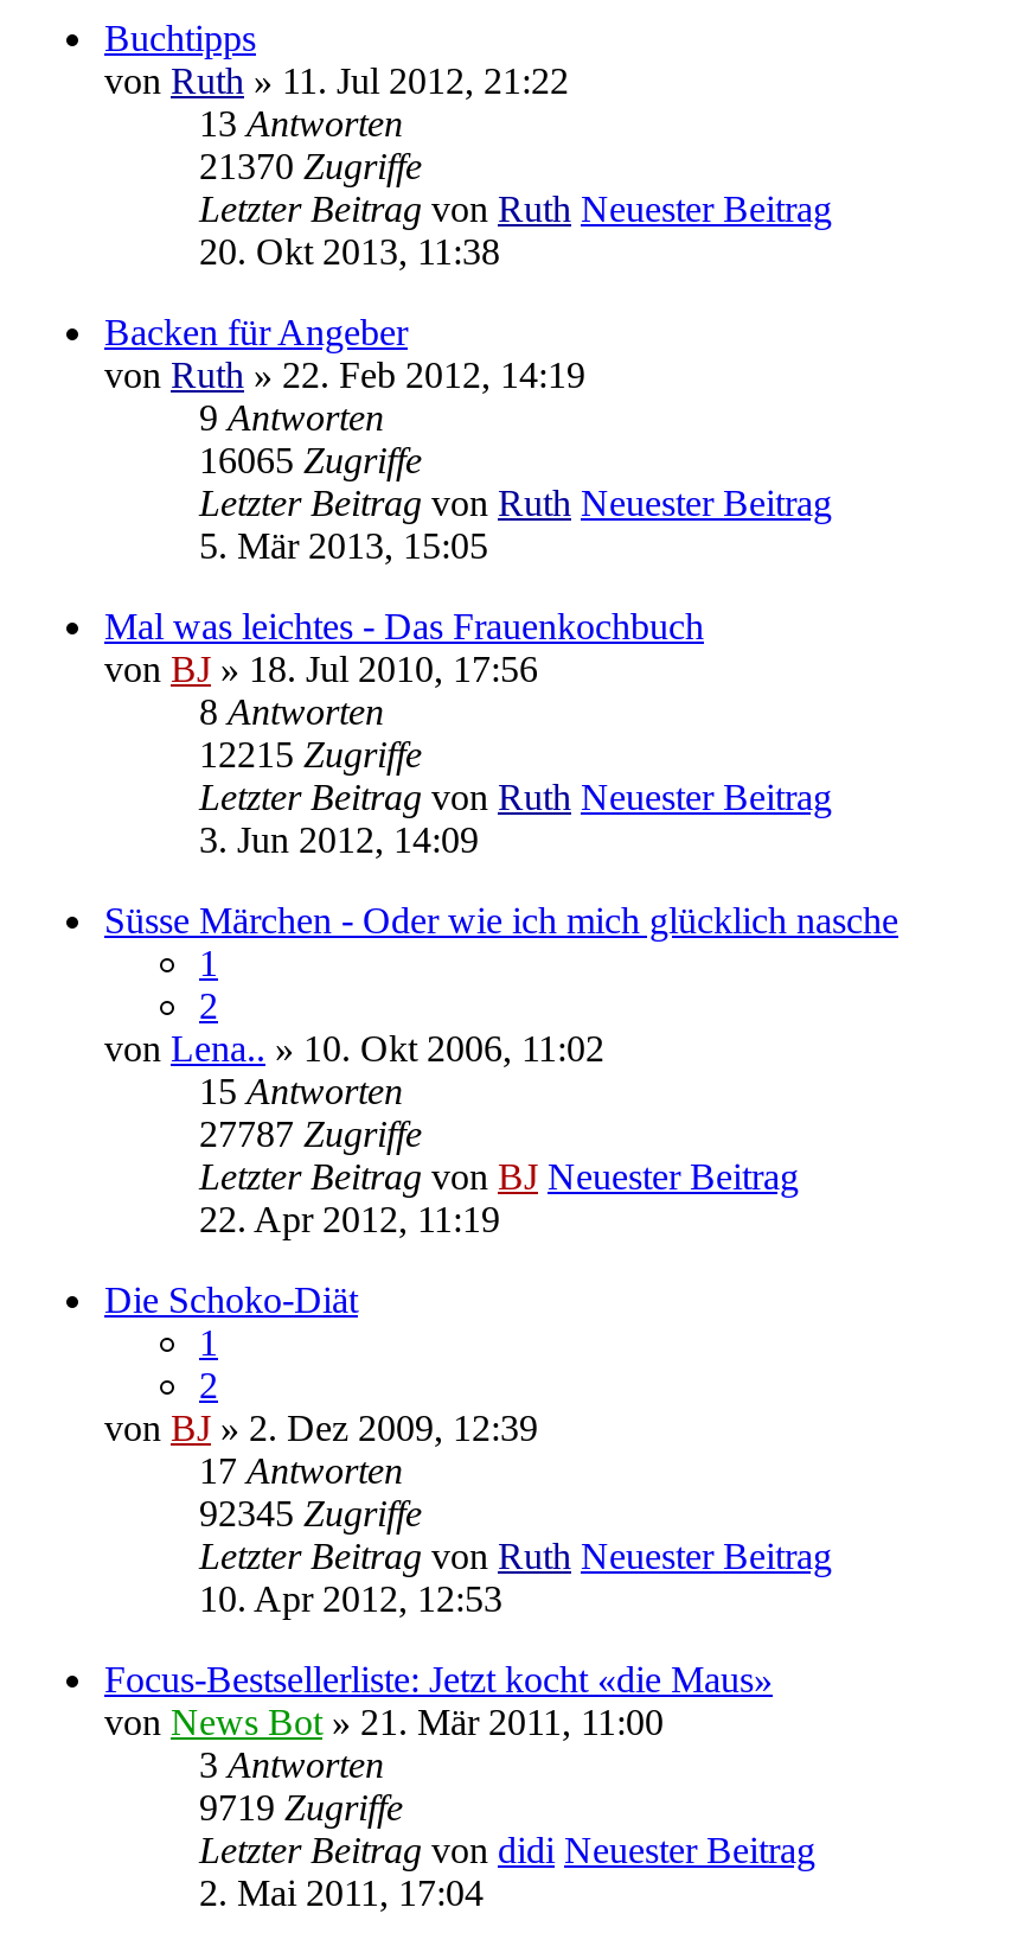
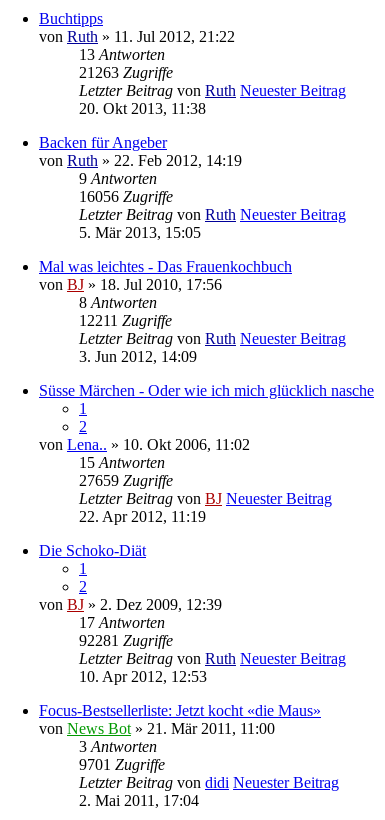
- 21370 Zugriffe
+ 21263 Zugriffe

- 16065 Zugriffe
+ 16056 Zugriffe

- 12215 Zugriffe
+ 12211 Zugriffe

- 27787 Zugriffe
+ 27659 Zugriffe

- 92345 Zugriffe
+ 92281 Zugriffe

- 9719 Zugriffe
+ 9701 Zugriffe
